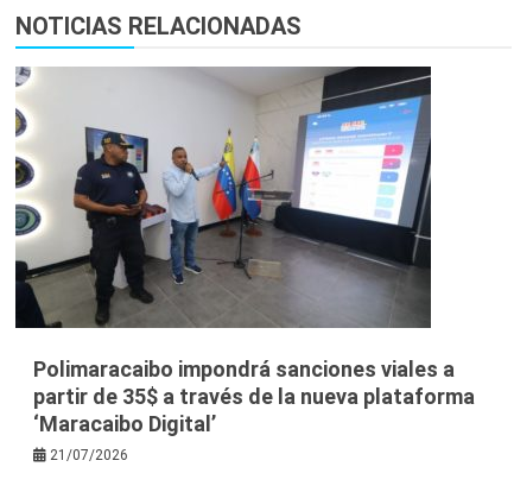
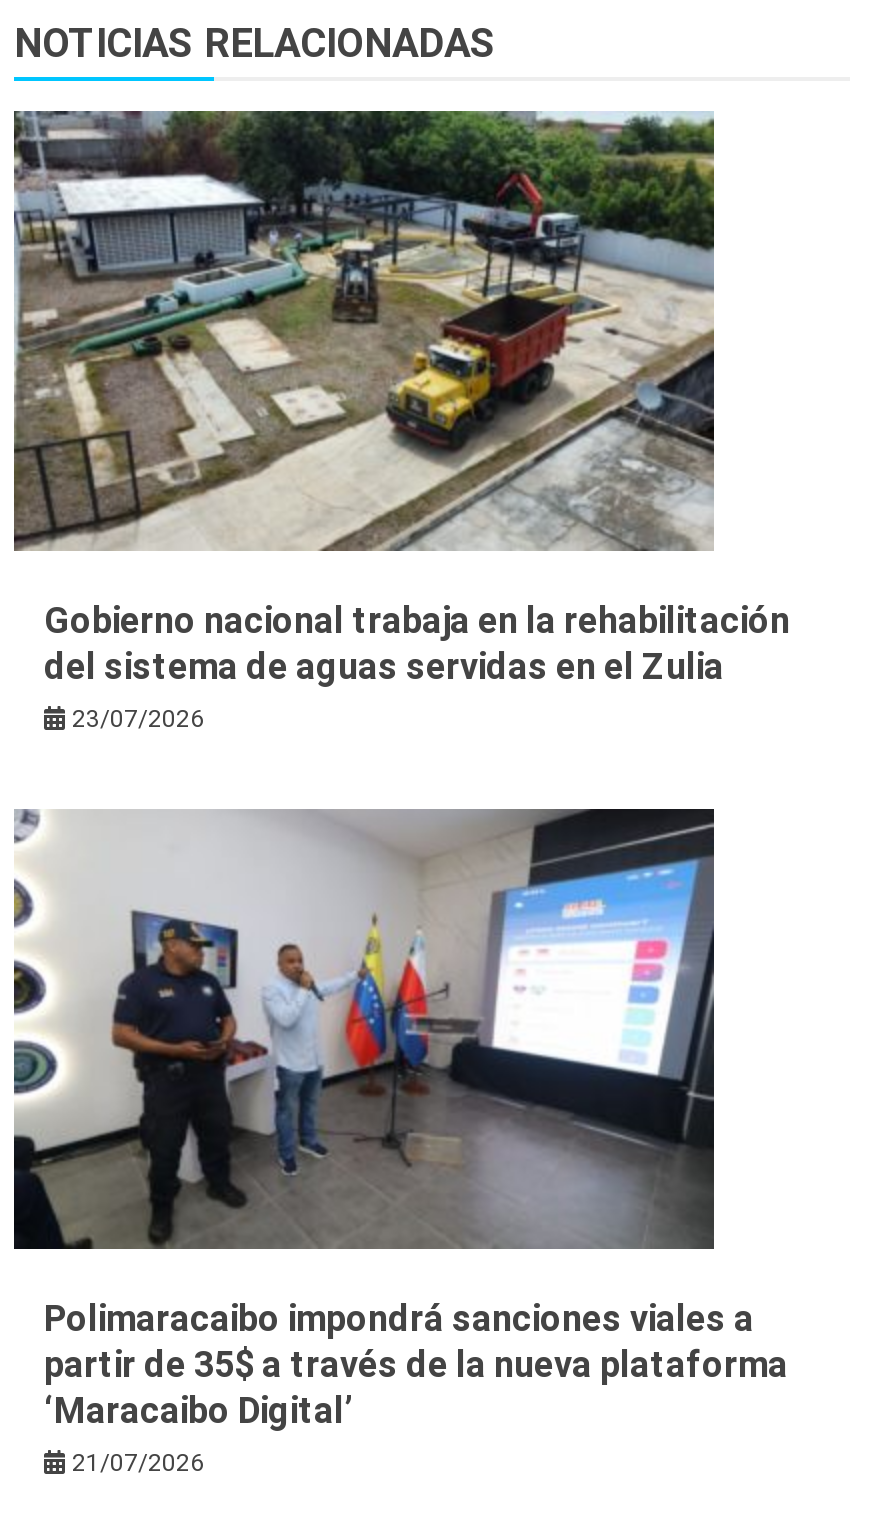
+ [image]
+ Gobierno nacional trabaja en la rehabilitación
+ del sistema de aguas servidas en el Zulia
+ 23/07/2026
